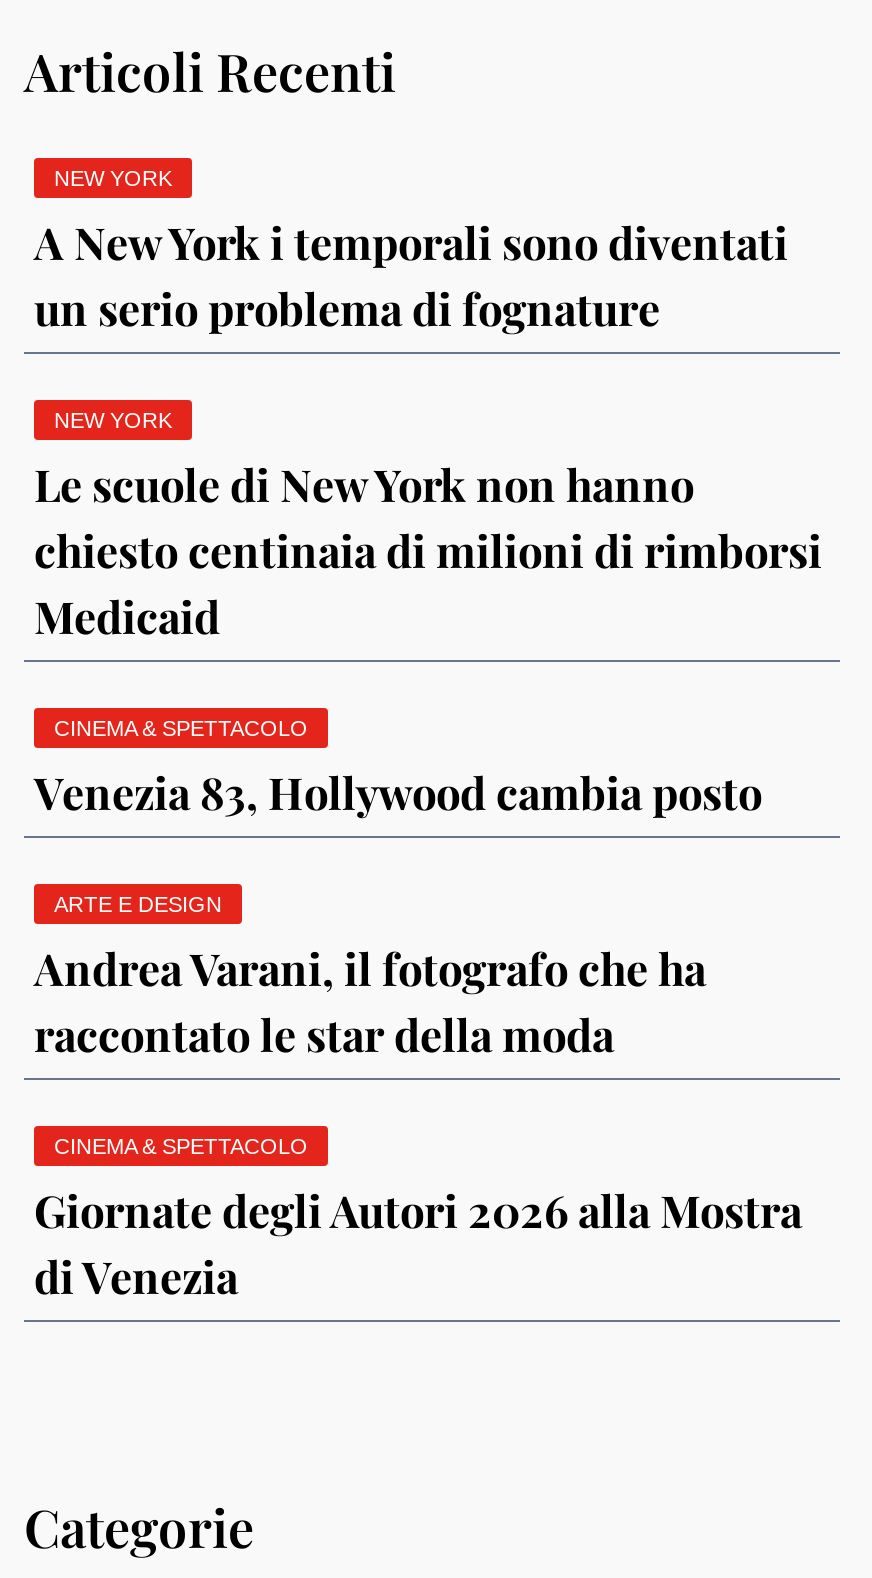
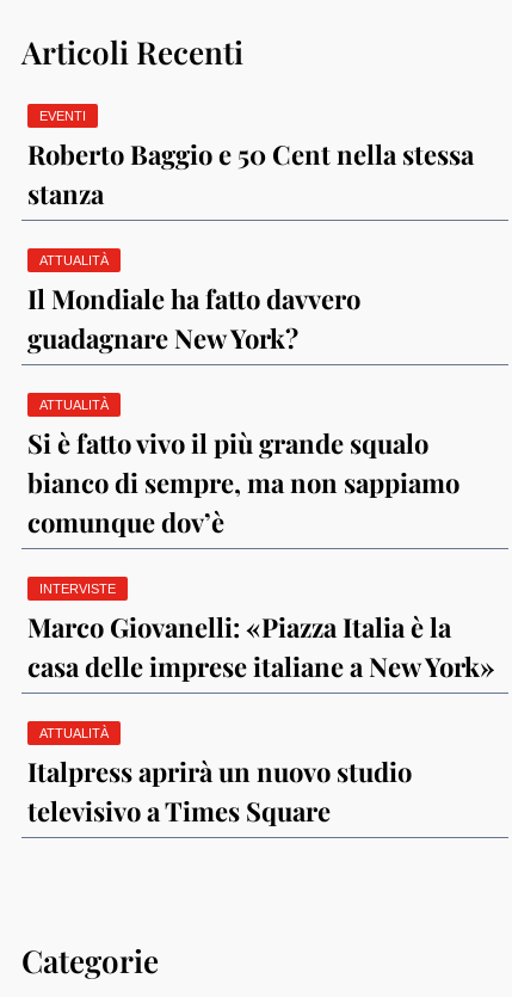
- NEW YORK
- A New York i temporali sono diventati
- un serio problema di fognature
+ EVENTI
+ Roberto Baggio e 50 Cent nella stessa
+ stanza

- NEW YORK
- Le scuole di New York non hanno
- chiesto centinaia di milioni di rimborsi
- Medicaid
+ ATTUALITÀ
+ Il Mondiale ha fatto davvero
+ guadagnare New York?

- CINEMA & SPETTACOLO
- Venezia 83, Hollywood cambia posto
+ ATTUALITÀ
+ Si è fatto vivo il più grande squalo
+ bianco di sempre, ma non sappiamo
+ comunque dov’è

- ARTE E DESIGN
- Andrea Varani, il fotografo che ha
- raccontato le star della moda
+ INTERVISTE
+ Marco Giovanelli: «Piazza Italia è la
+ casa delle imprese italiane a New York»

- CINEMA & SPETTACOLO
- Giornate degli Autori 2026 alla Mostra
- di Venezia
+ ATTUALITÀ
+ Italpress aprirà un nuovo studio
+ televisivo a Times Square
